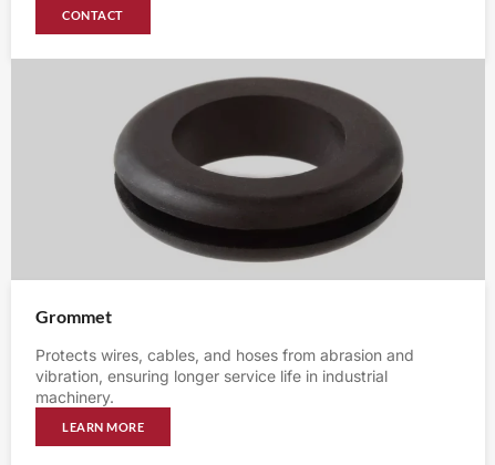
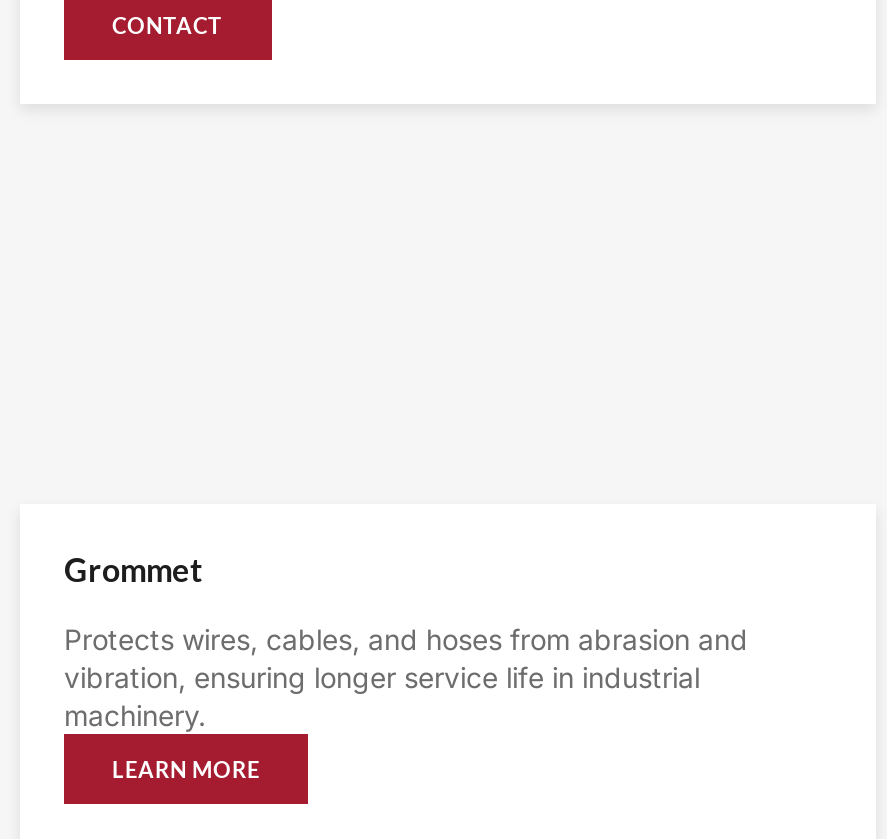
- [image]
